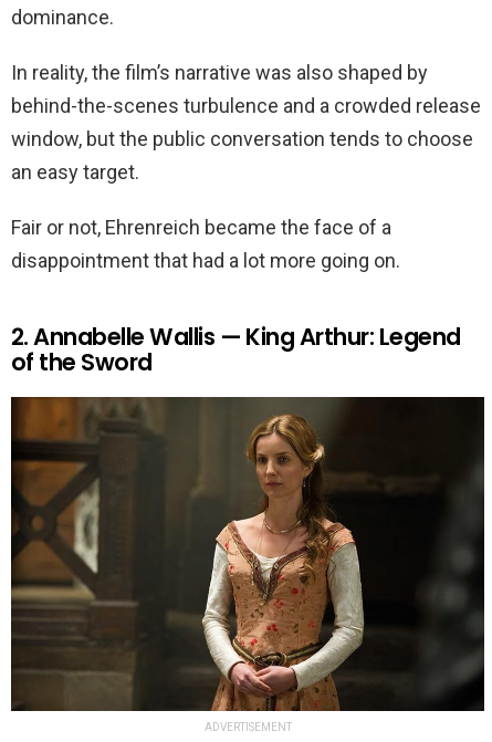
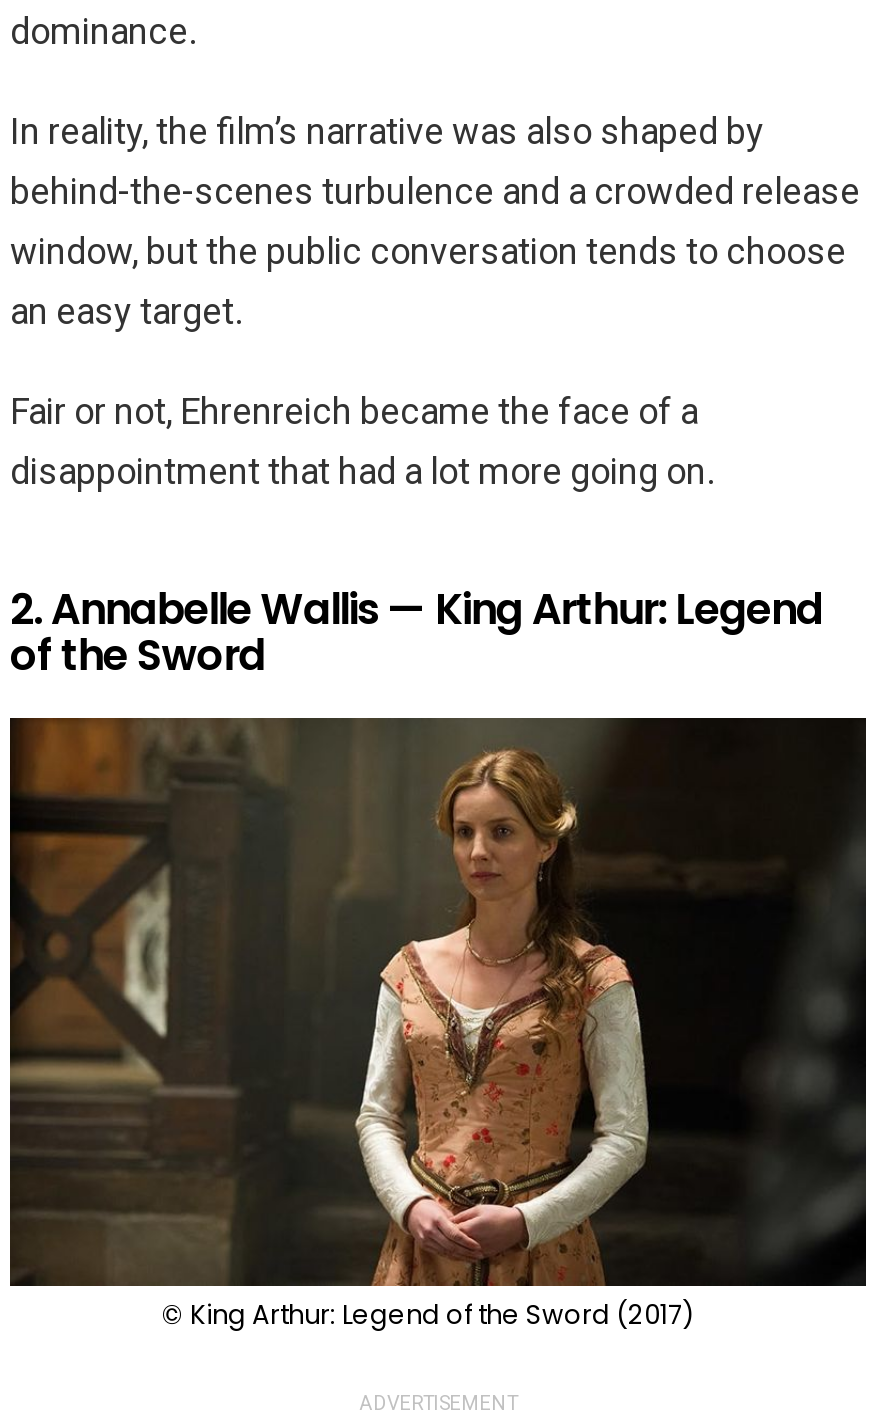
+ © King Arthur: Legend of the Sword (2017)
